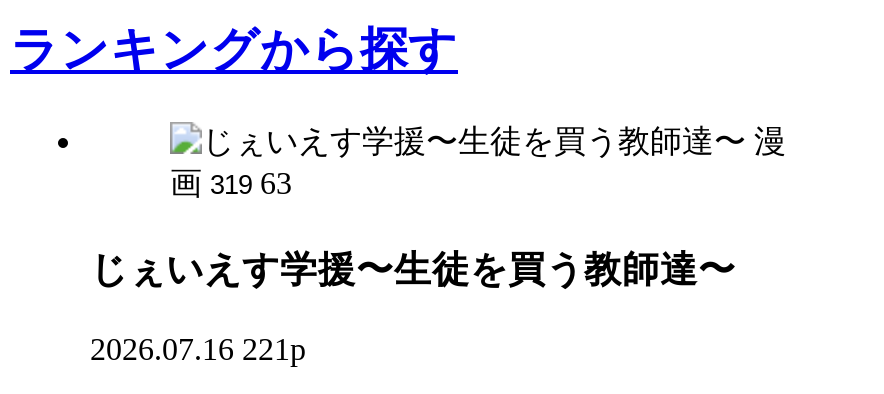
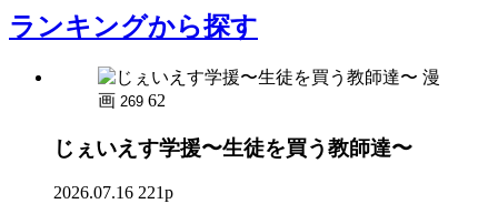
- 画 319 63
+ 画 269 62
